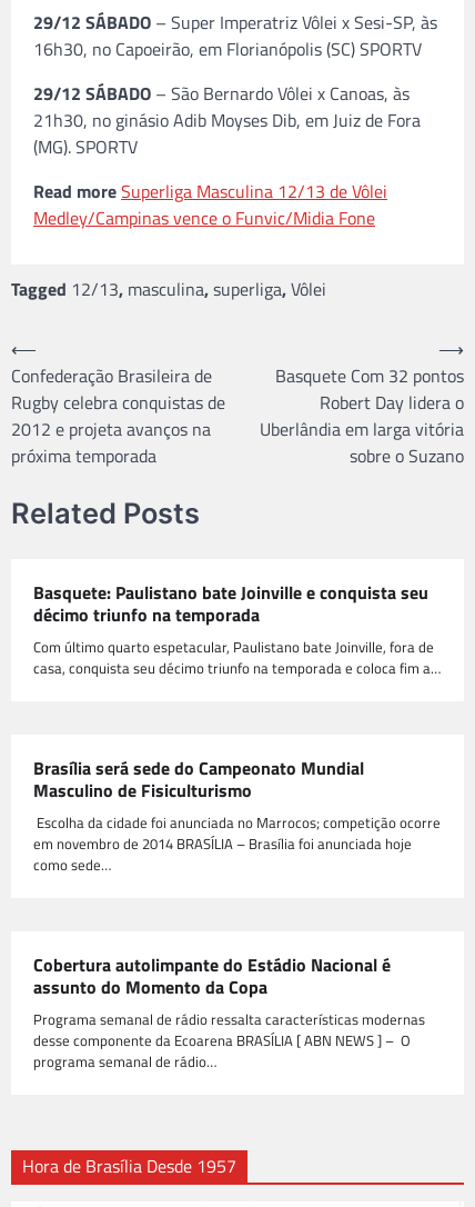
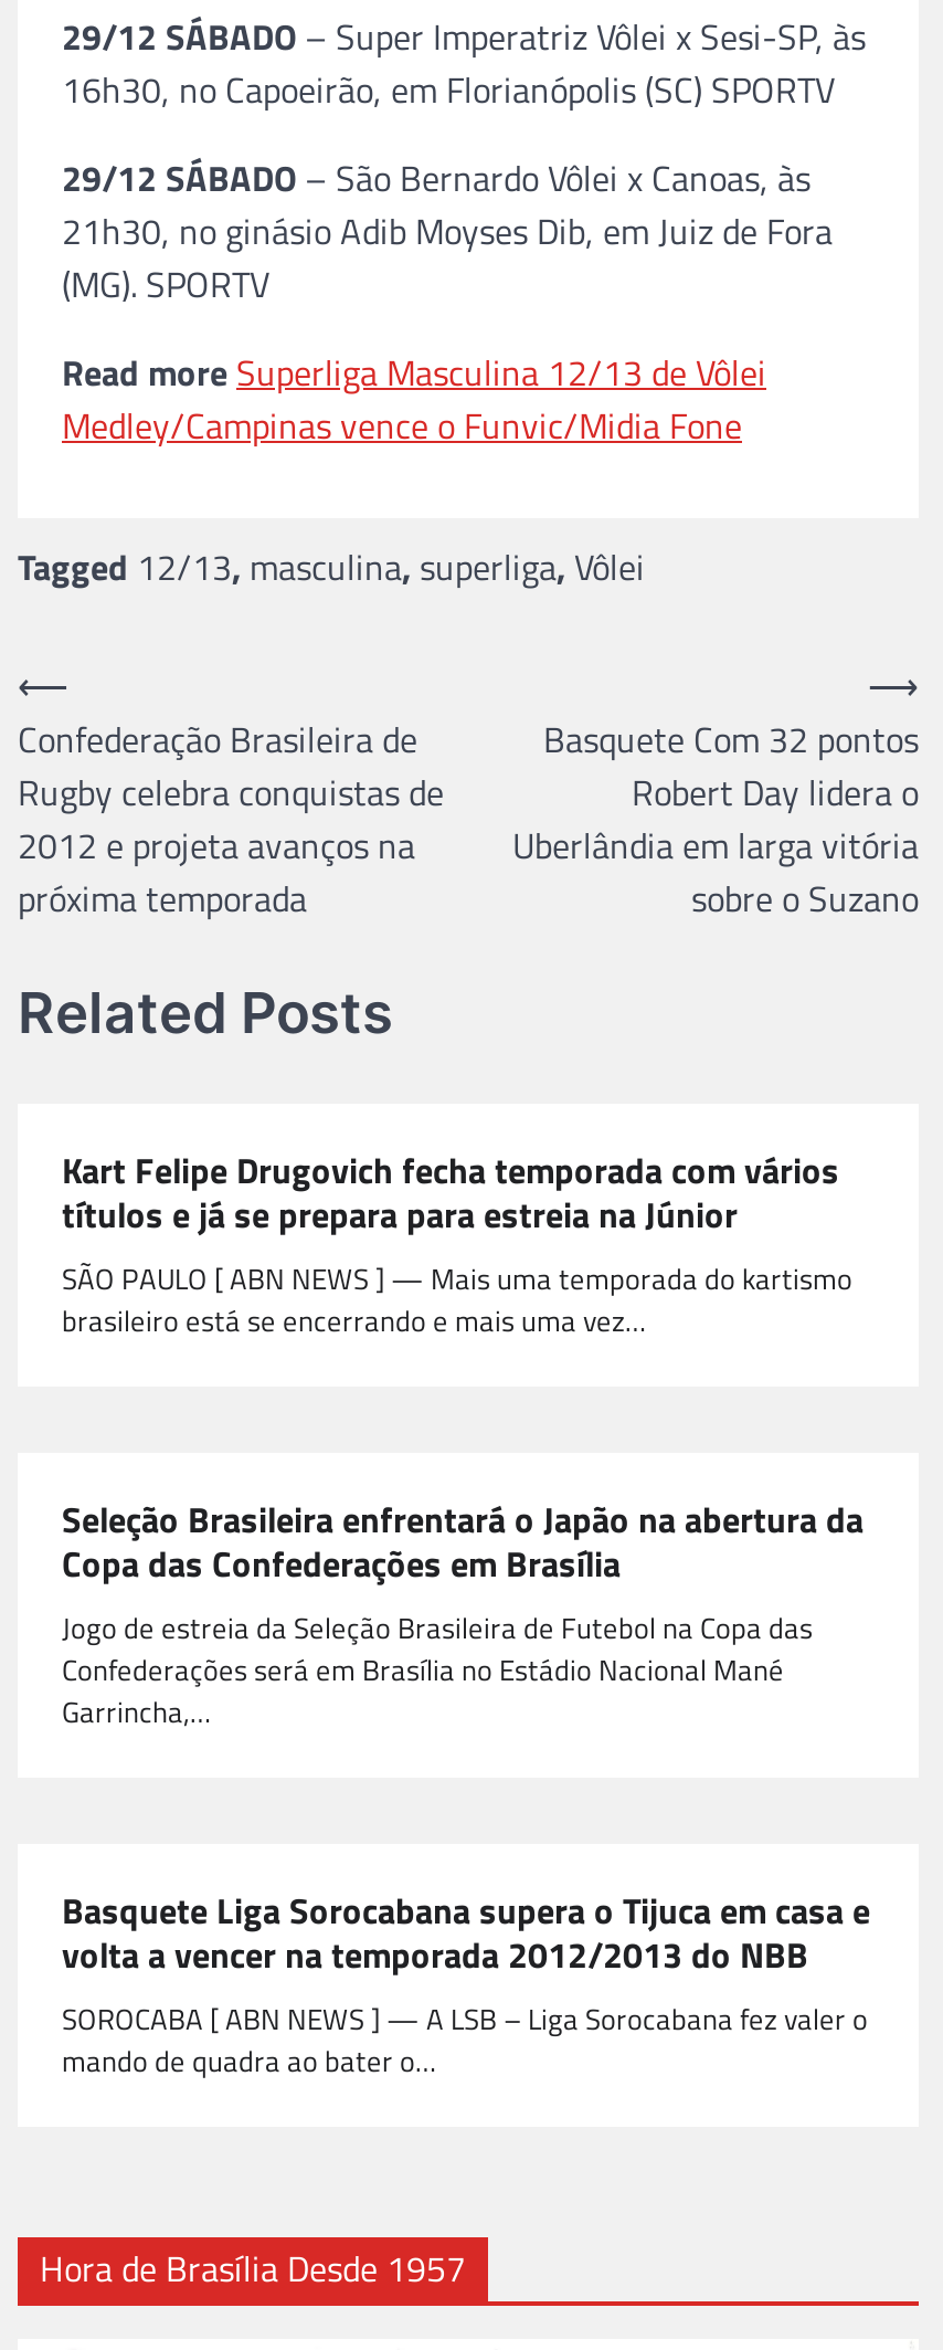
- Basquete: Paulistano bate Joinville e conquista seu
- décimo triunfo na temporada
- Com último quarto espetacular, Paulistano bate Joinville, fora de
- casa, conquista seu décimo triunfo na temporada e coloca fim a…
+ Kart Felipe Drugovich fecha temporada com vários
+ títulos e já se prepara para estreia na Júnior
+ SÃO PAULO [ ABN NEWS ] — Mais uma temporada do kartismo
+ brasileiro está se encerrando e mais uma vez…

- Brasília será sede do Campeonato Mundial
- Masculino de Fisiculturismo
- Escolha da cidade foi anunciada no Marrocos; competição ocorre
- em novembro de 2014 BRASÍLIA – Brasília foi anunciada hoje
- como sede…
+ Seleção Brasileira enfrentará o Japão na abertura da
+ Copa das Confederações em Brasília
+ Jogo de estreia da Seleção Brasileira de Futebol na Copa das
+ Confederações será em Brasília no Estádio Nacional Mané
+ Garrincha,…

- Cobertura autolimpante do Estádio Nacional é
- assunto do Momento da Copa
- Programa semanal de rádio ressalta características modernas
- desse componente da Ecoarena BRASÍLIA [ ABN NEWS ] – O
- programa semanal de rádio…
+ Basquete Liga Sorocabana supera o Tijuca em casa e
+ volta a vencer na temporada 2012/2013 do NBB
+ SOROCABA [ ABN NEWS ] — A LSB – Liga Sorocabana fez valer o
+ mando de quadra ao bater o…
